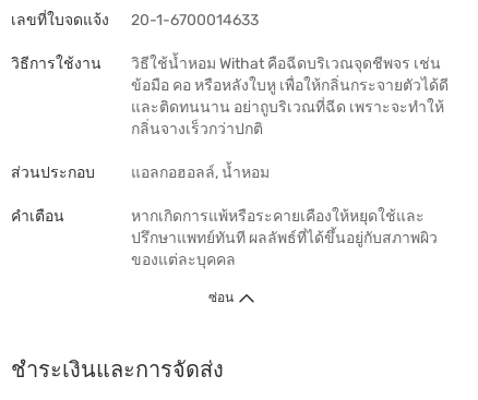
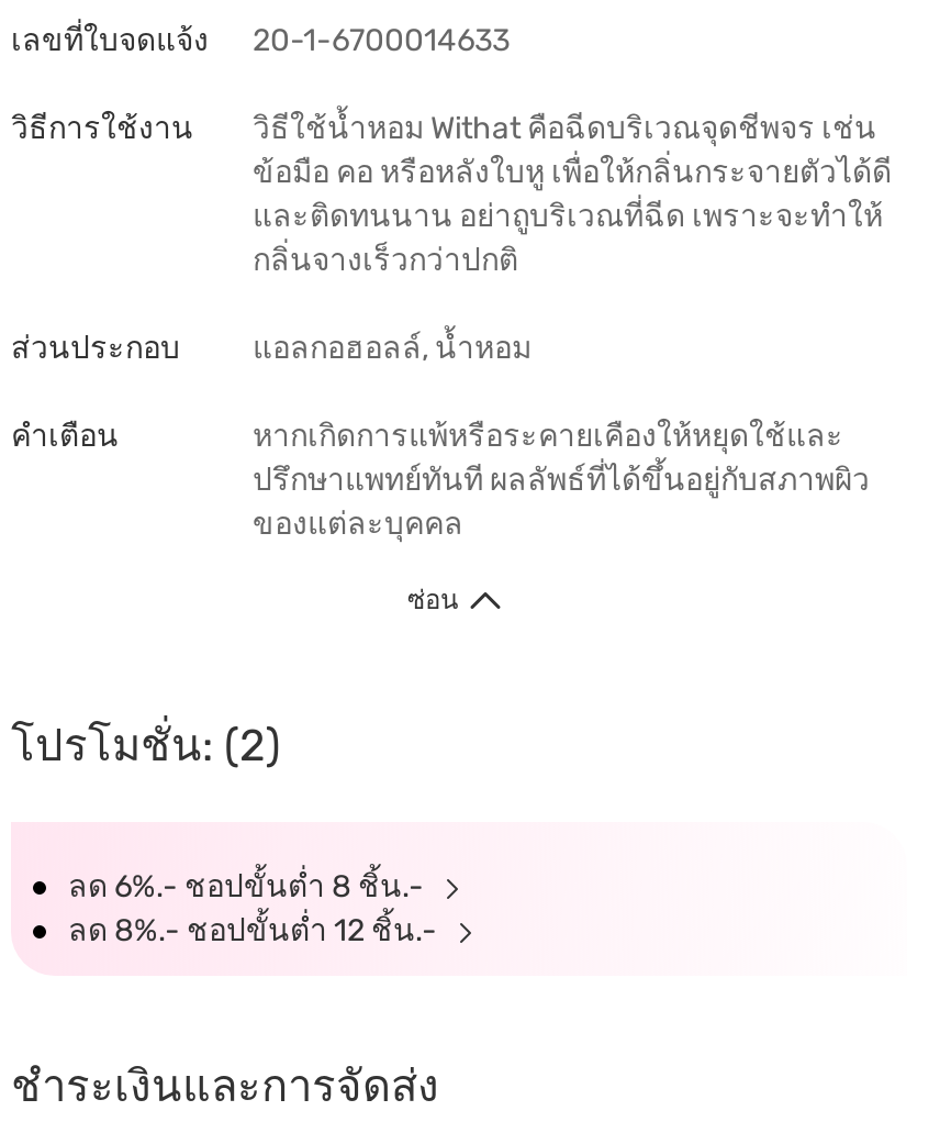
+ [image]
+ โปรโมชั่น: (2)
+ ลด 6%.- ชอปขั้นต่ำ 8 ชิ้น.-
+ ลด 8%.- ชอปขั้นต่ำ 12 ชิ้น.-
